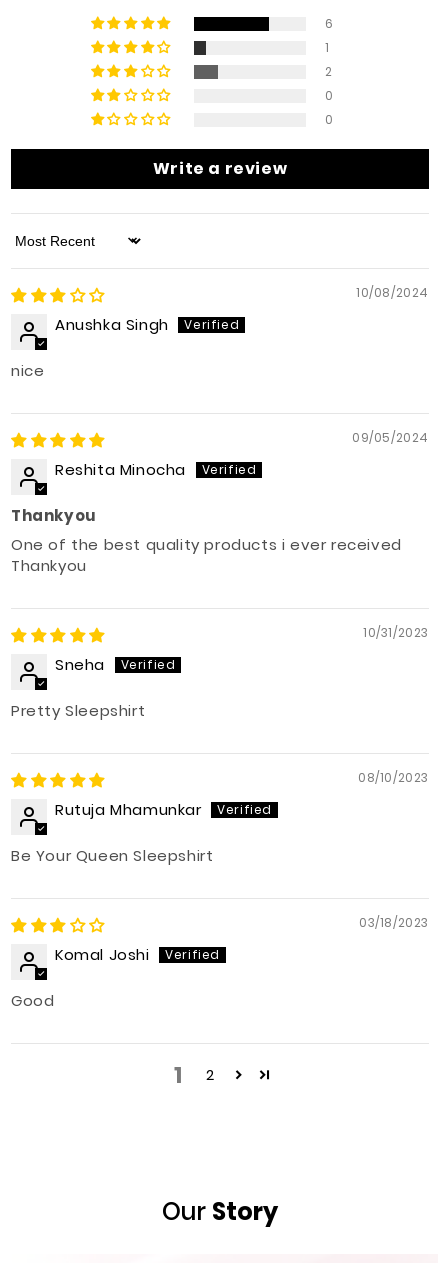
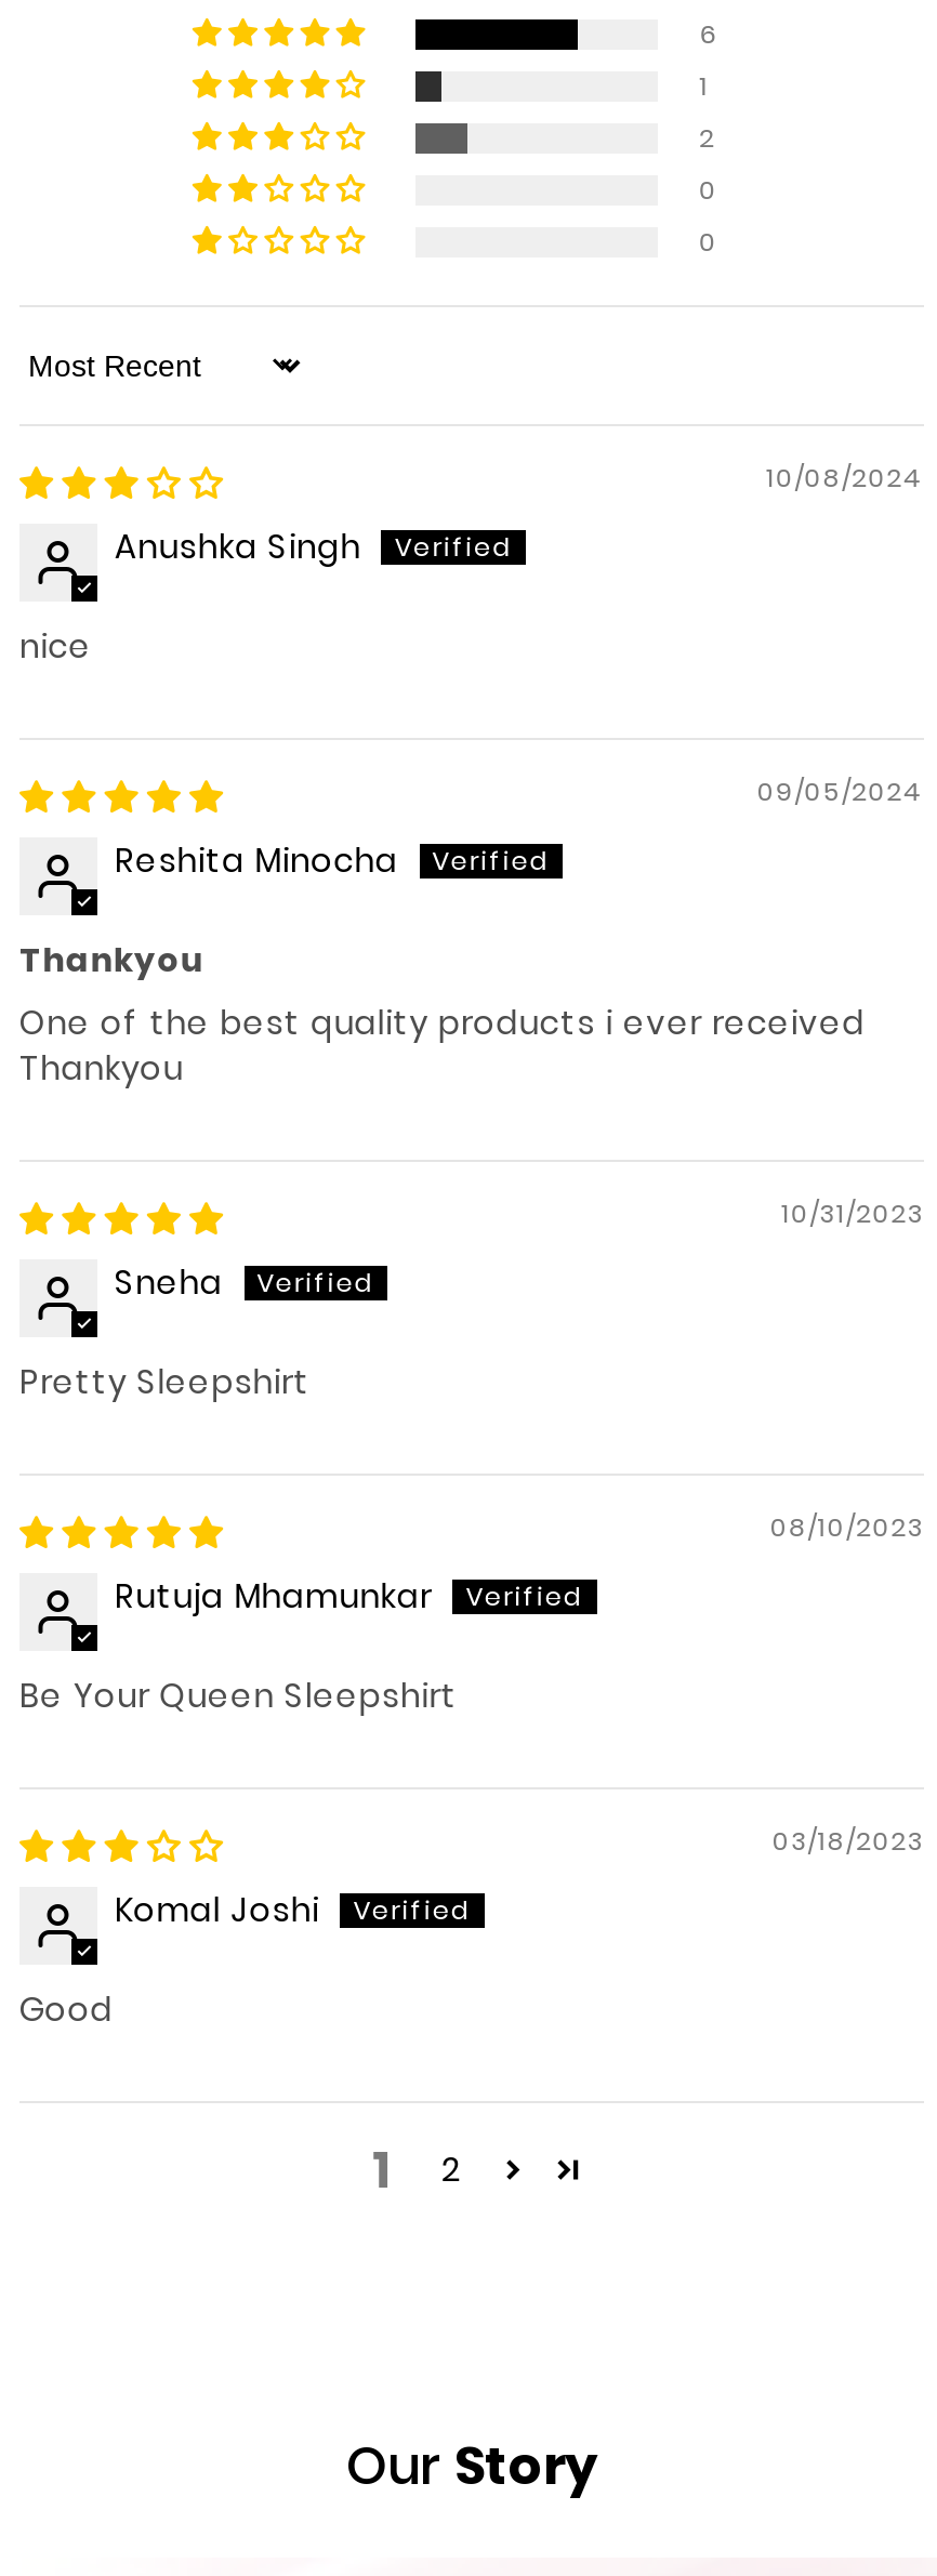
- Write a review
